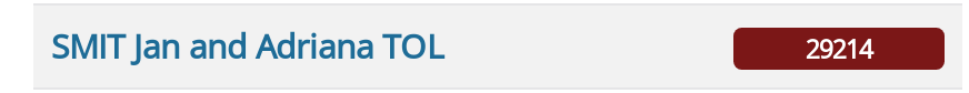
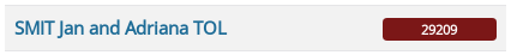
- 29214
+ 29209
